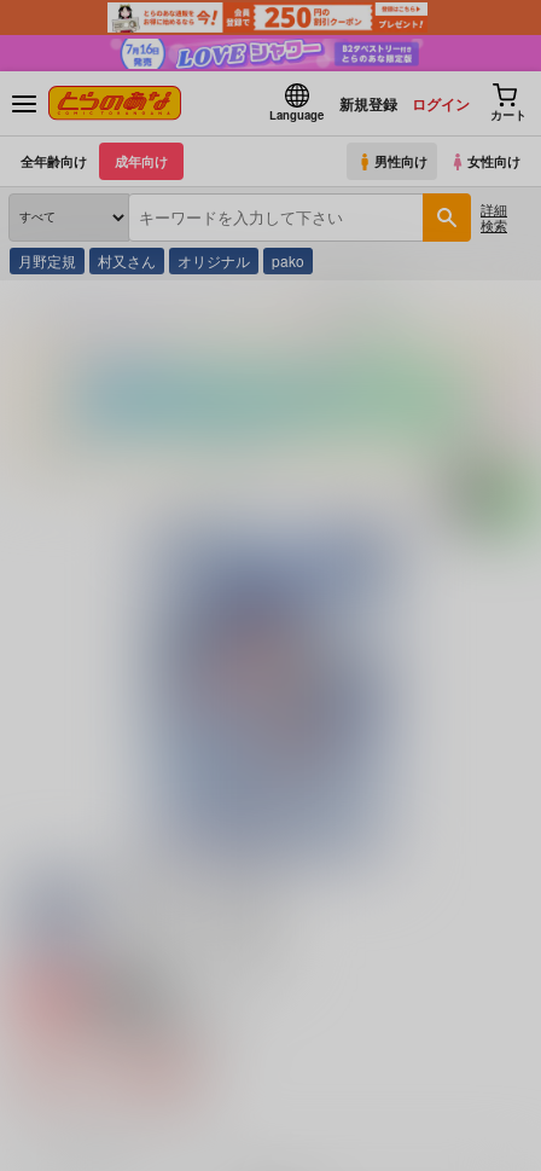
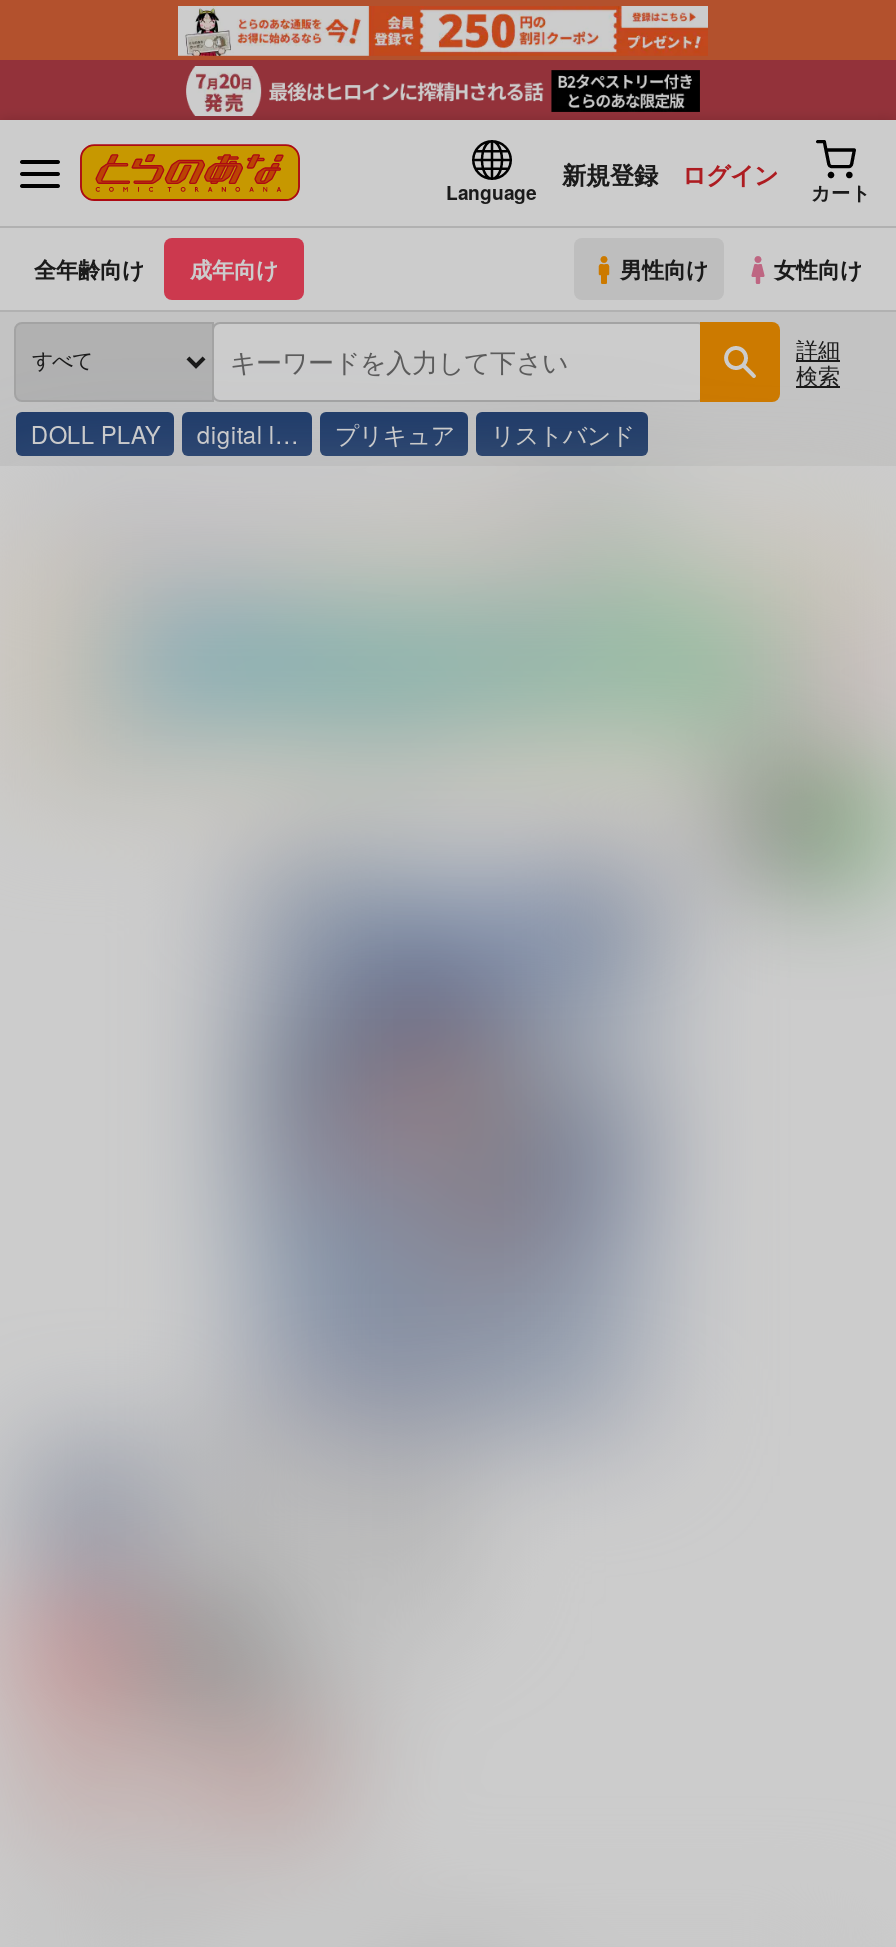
- [image]
+ [image]

- 月野定規
- 村又さん
- オリジナル
- pako
+ DOLL PLAY
+ digital l…
+ プリキュア
+ リストバンド
